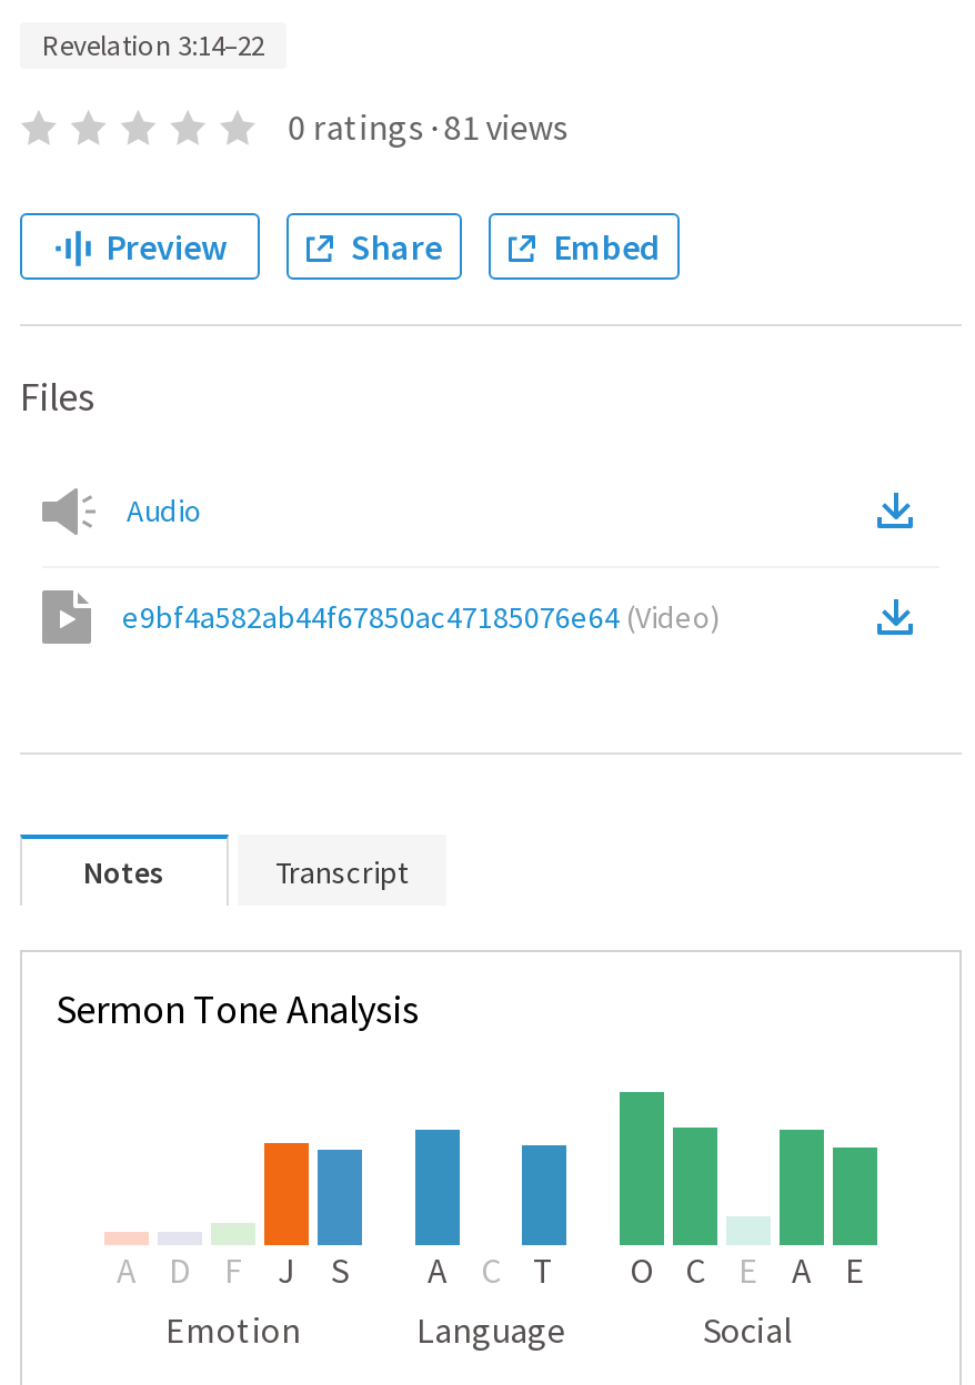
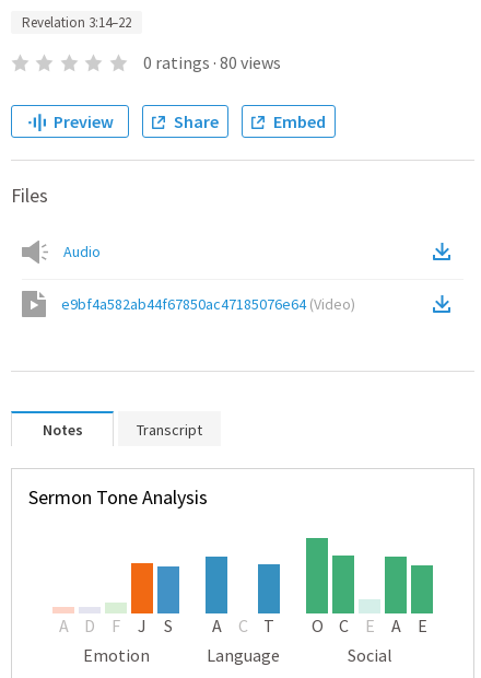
- 0 ratings · 81 views
+ 0 ratings · 80 views
